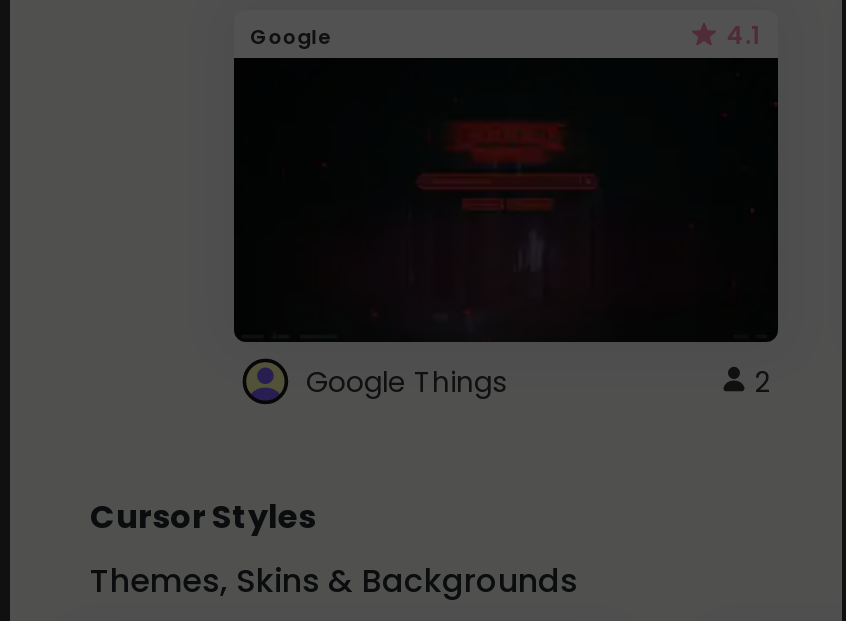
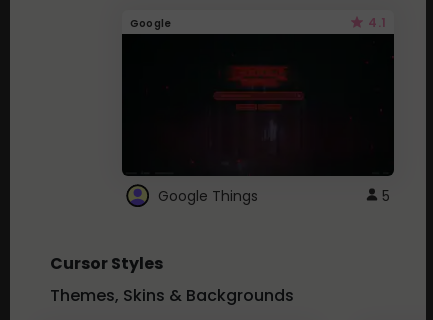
- 2
+ 5
